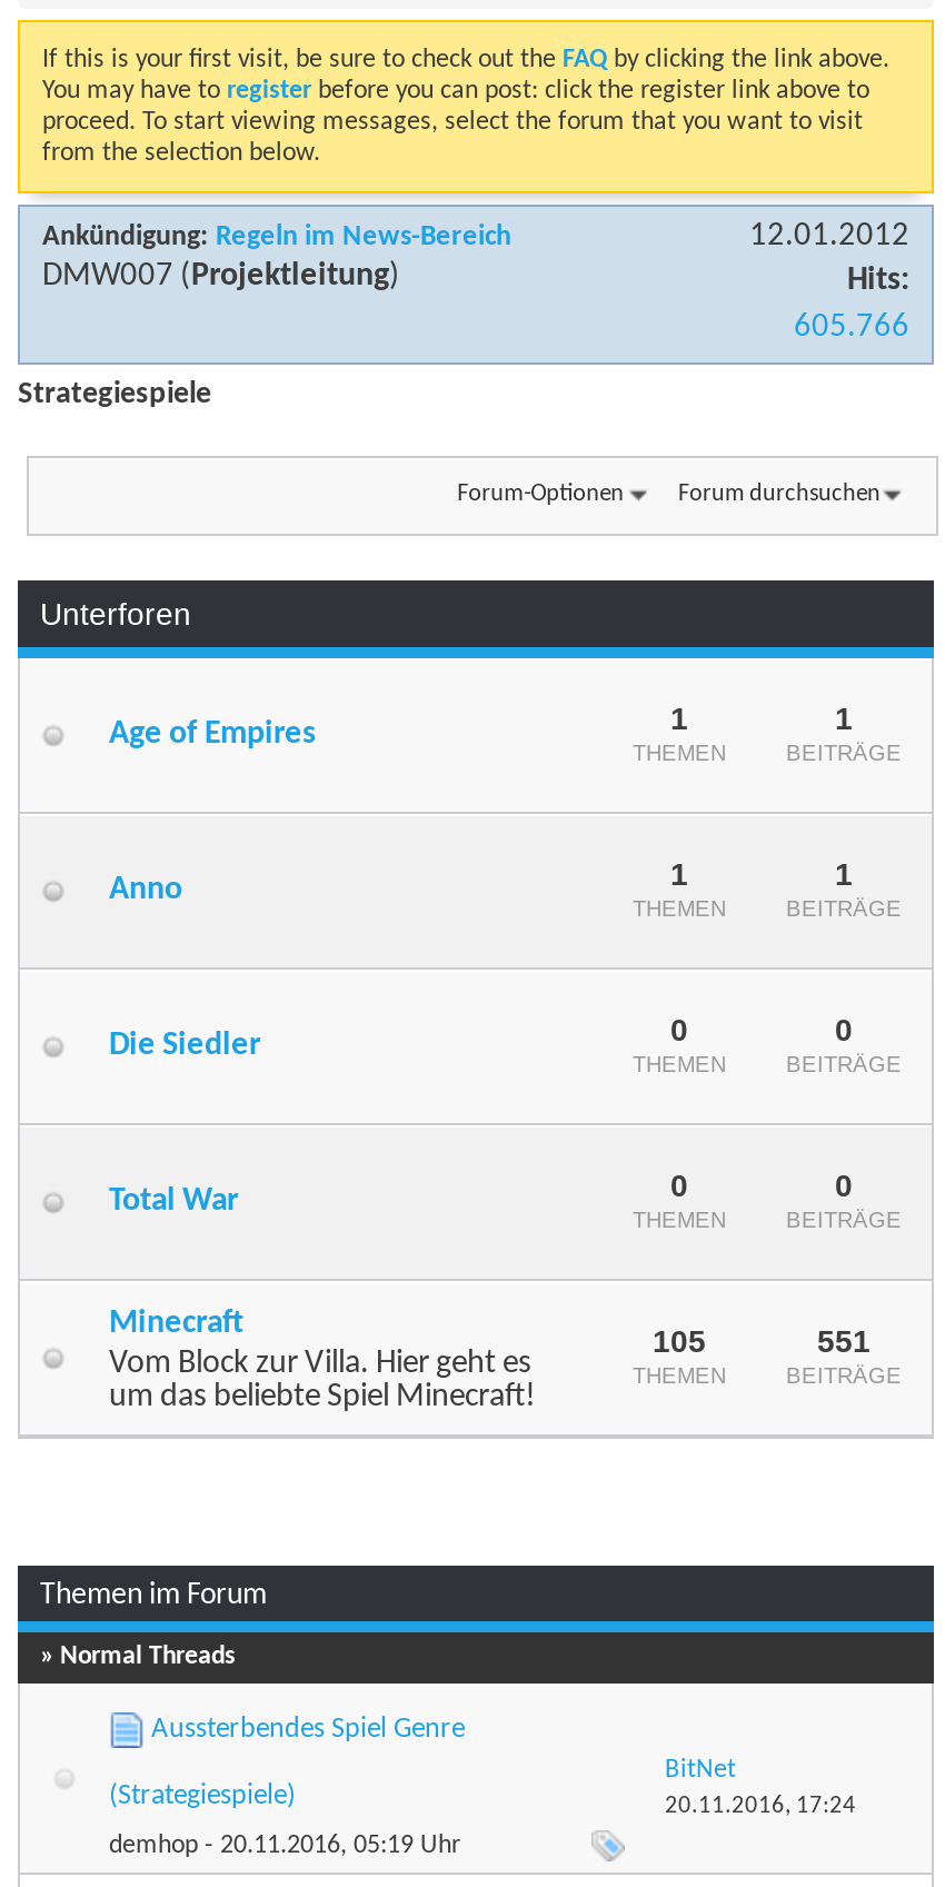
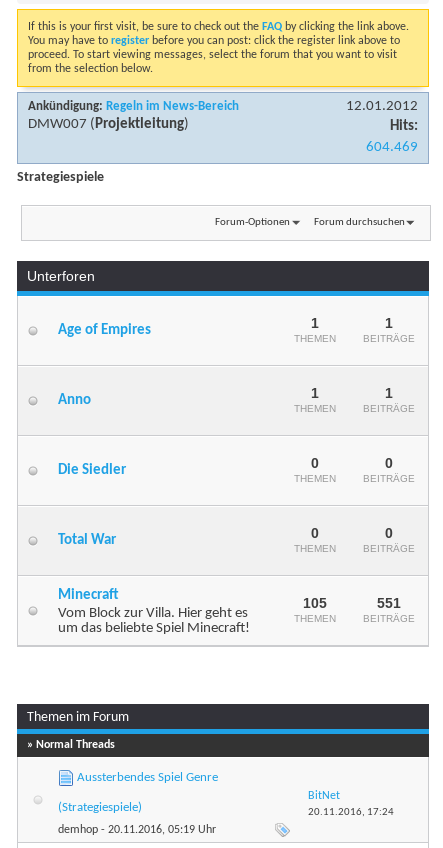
- 605.766
+ 604.469
